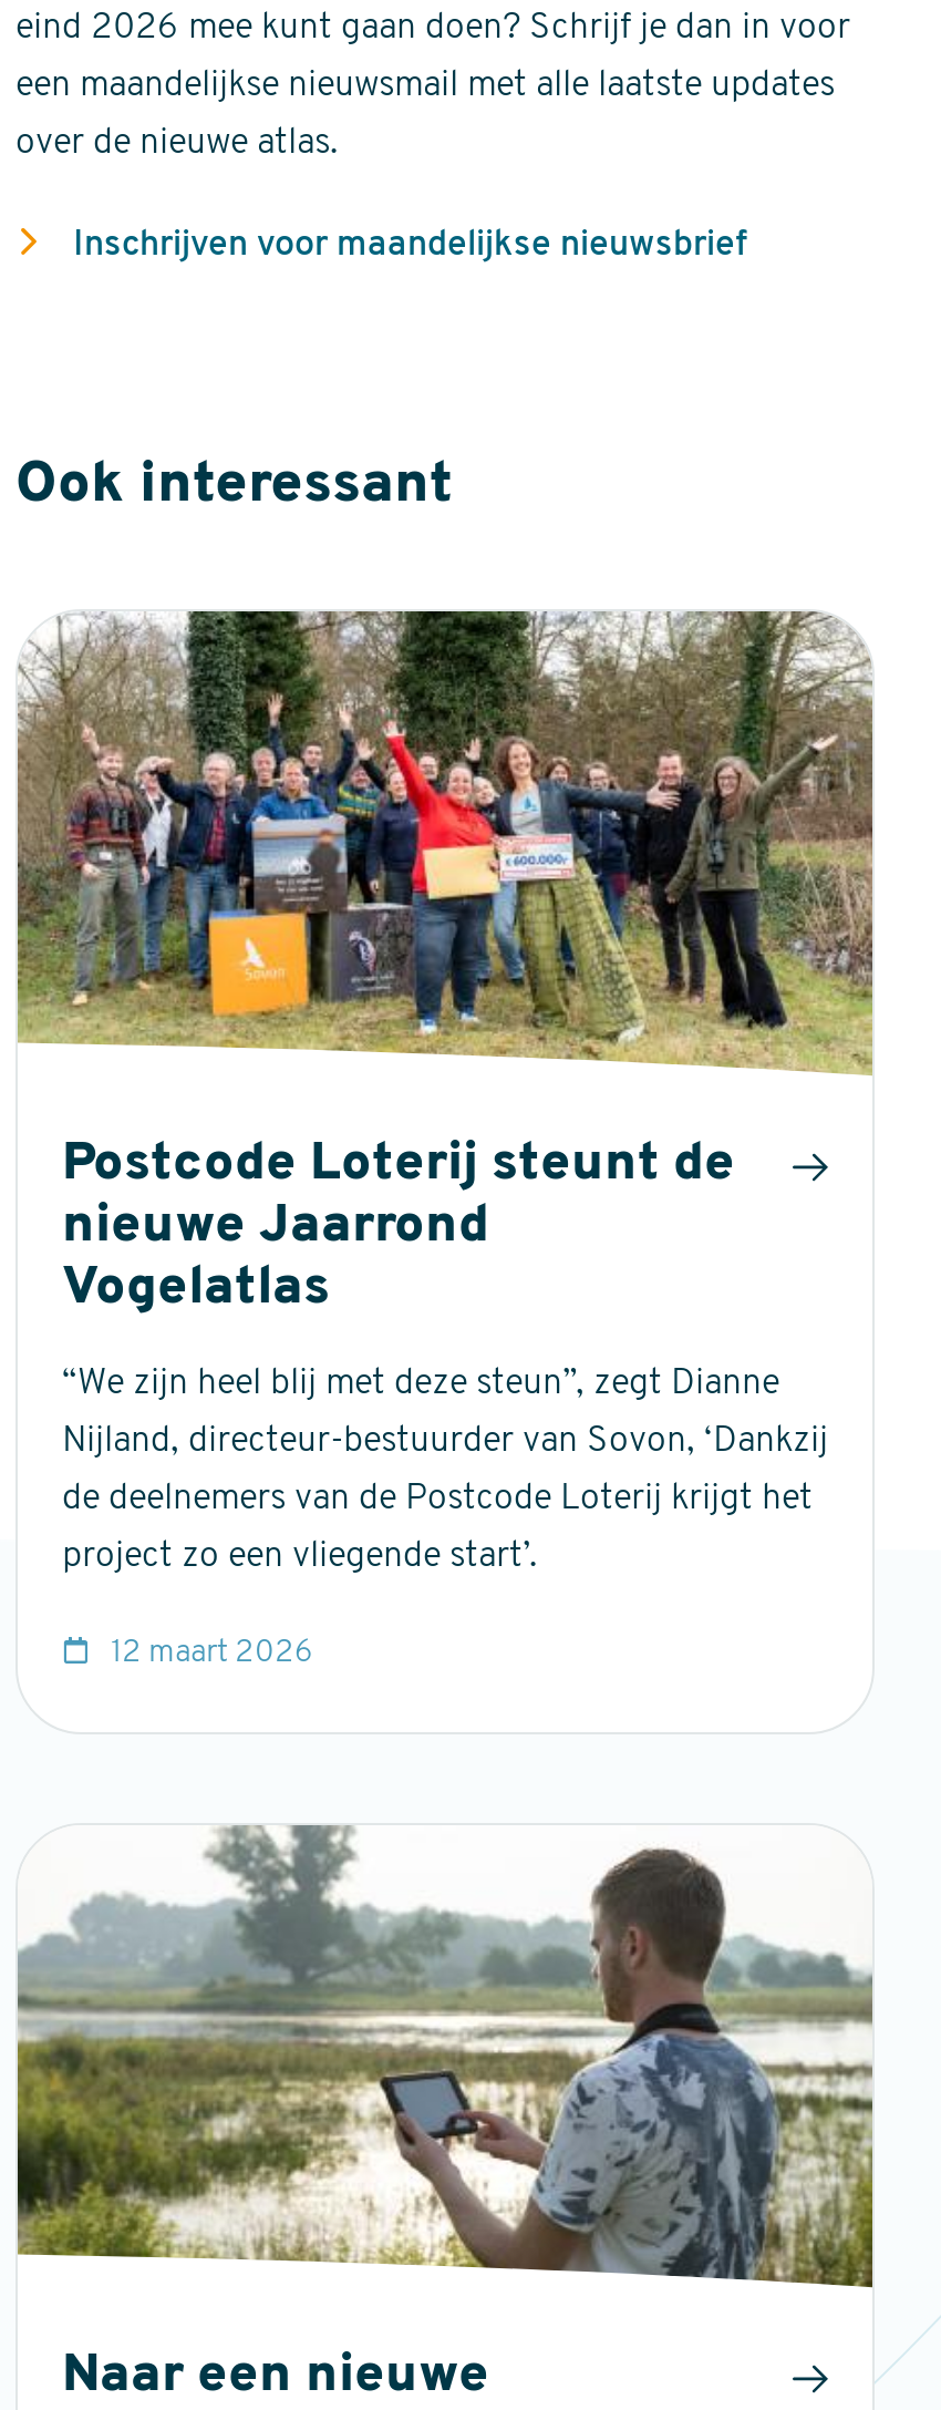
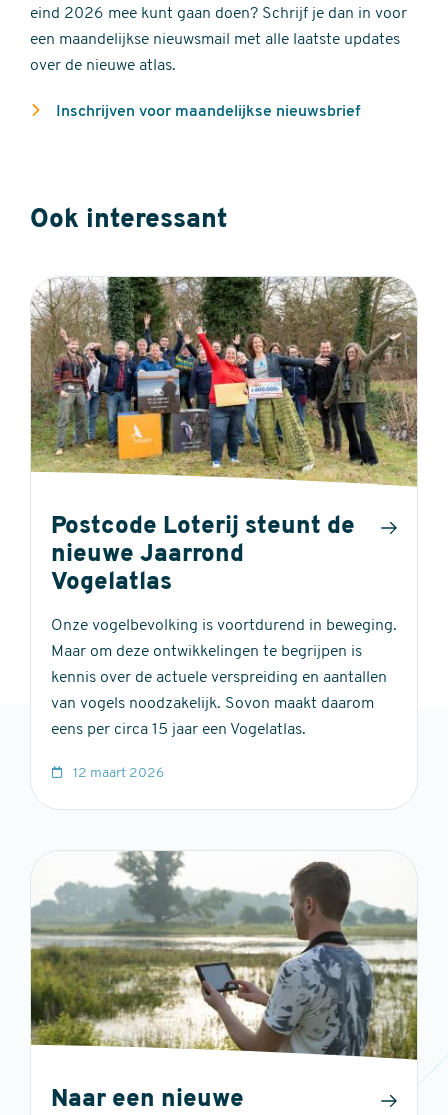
- “We zijn heel blij met deze steun”, zegt Dianne
- Nijland, directeur-bestuurder van Sovon, ‘Dankzij
- de deelnemers van de Postcode Loterij krijgt het
- project zo een vliegende start’.
+ Onze vogelbevolking is voortdurend in beweging.
+ Maar om deze ontwikkelingen te begrijpen is
+ kennis over de actuele verspreiding en aantallen
+ van vogels noodzakelijk. Sovon maakt daarom
+ eens per circa 15 jaar een Vogelatlas.
